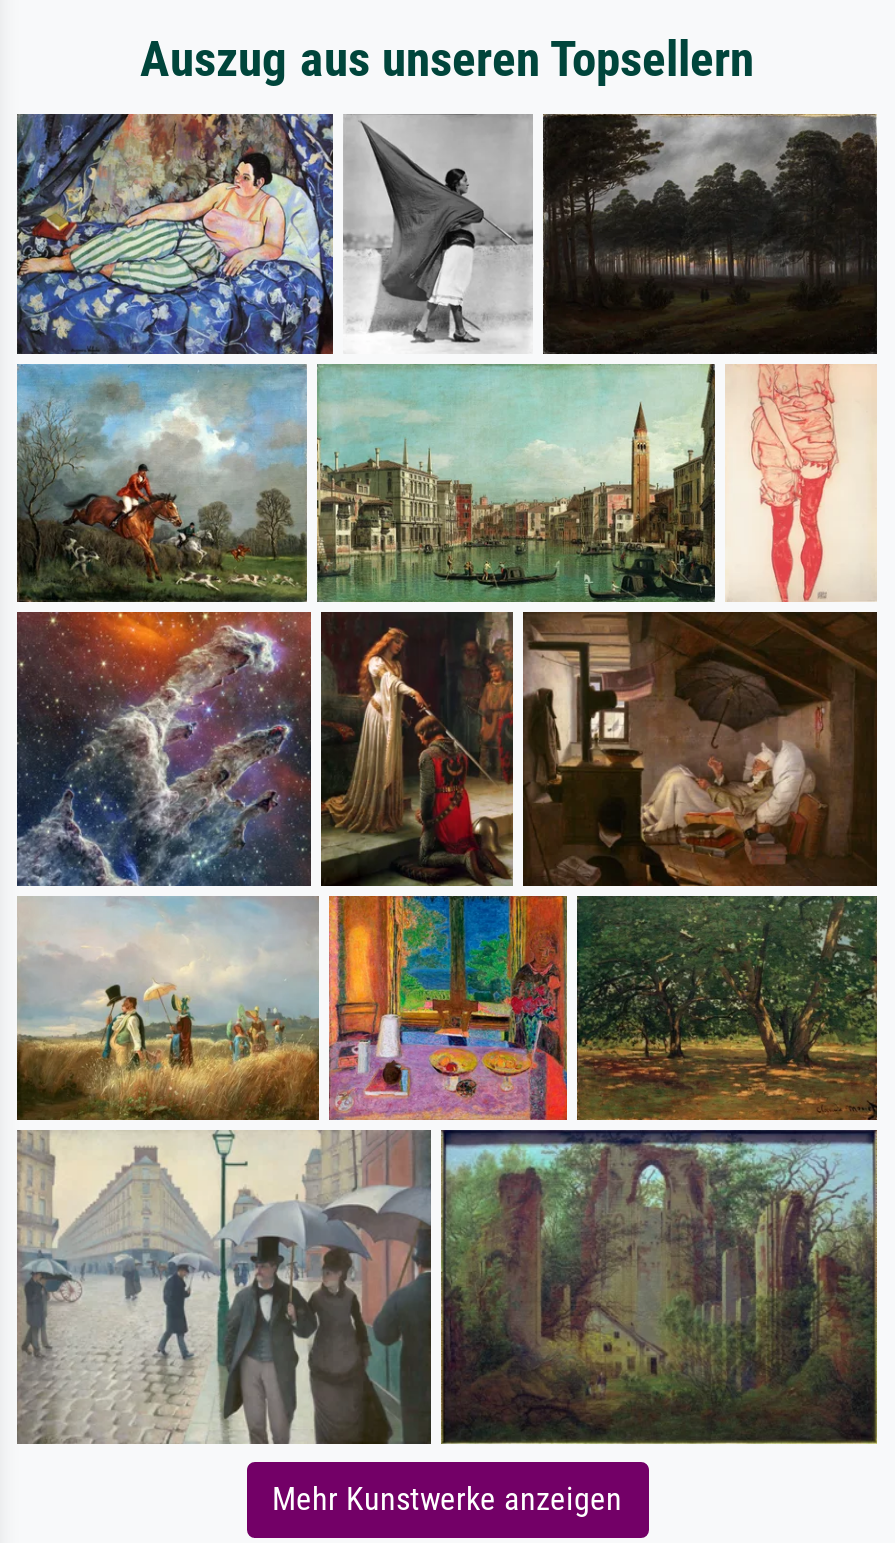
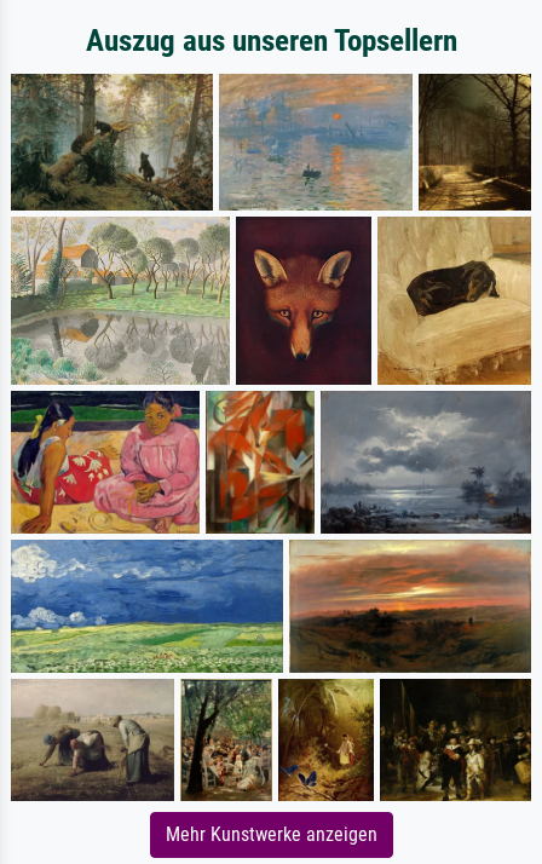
- [image]
+ [image]
